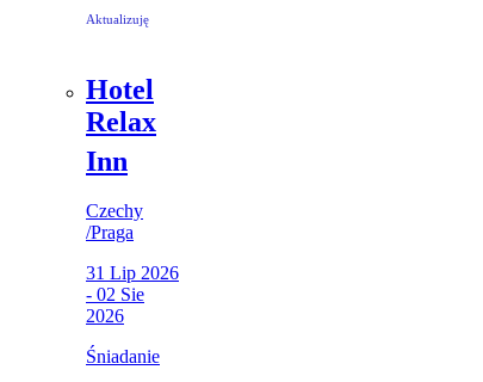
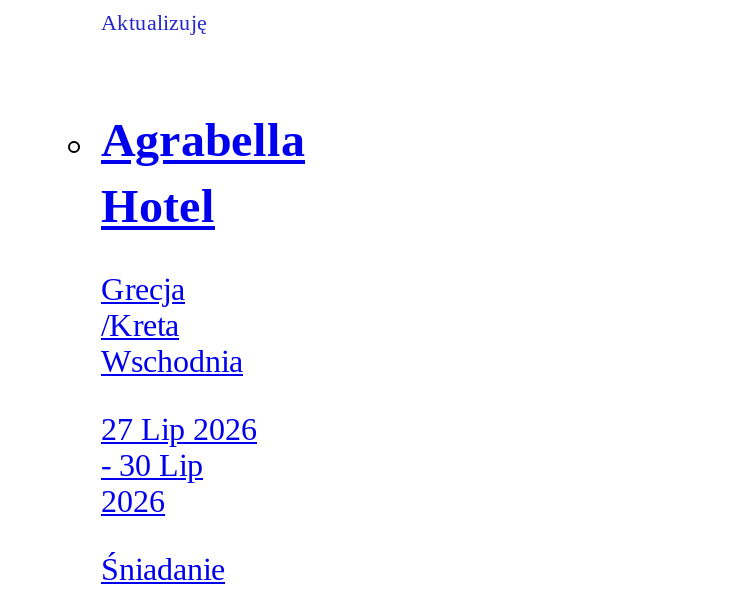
+ Agrabella

moved down: Hotel

- Relax
- Inn
- Czechy
- /Praga
- 31 Lip 2026
- - 02 Sie
+ Grecja
+ /Kreta
+ Wschodnia
+ 27 Lip 2026
+ - 30 Lip
